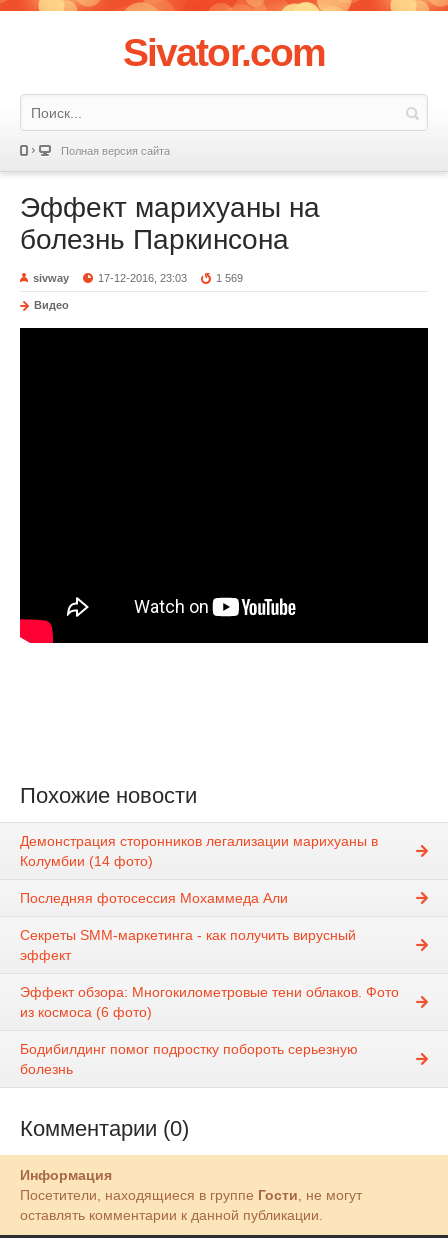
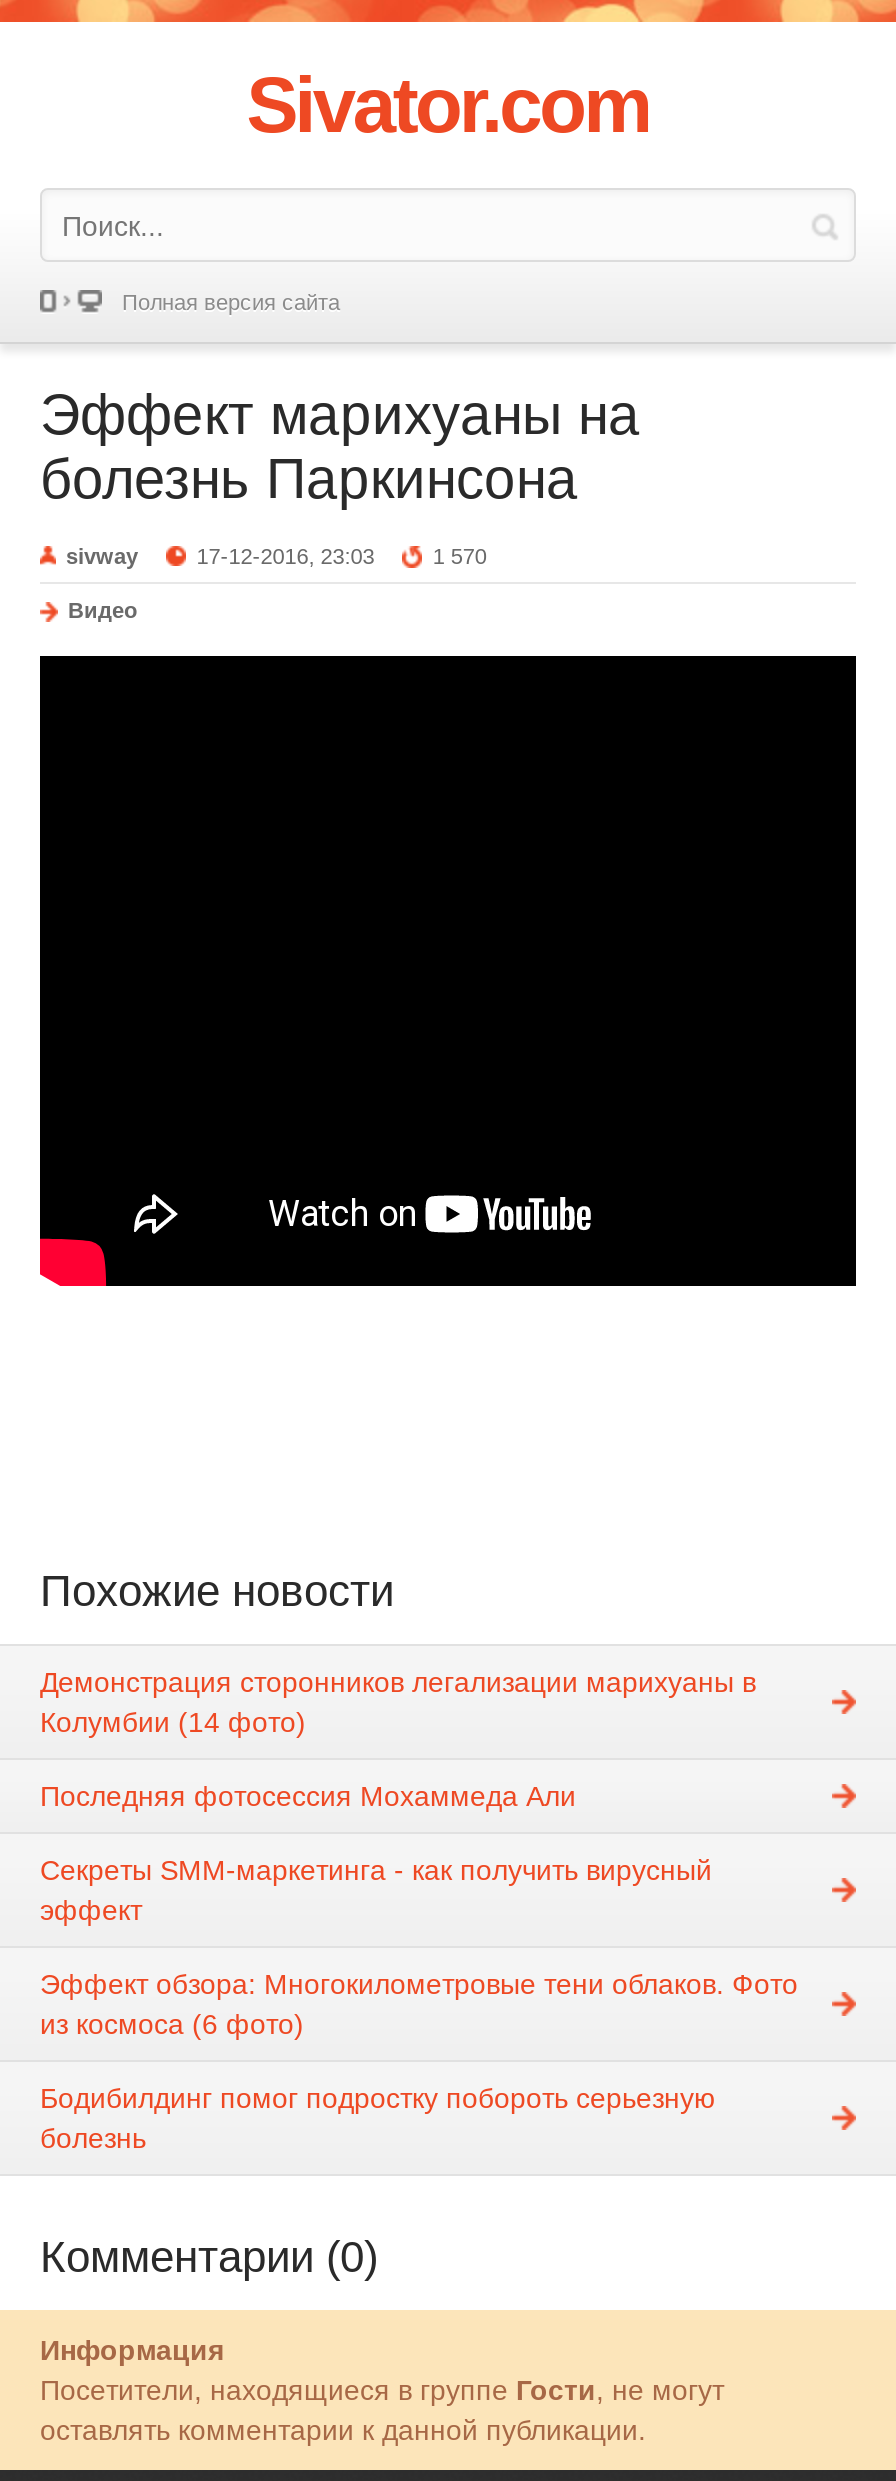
- 1 569
+ 1 570
